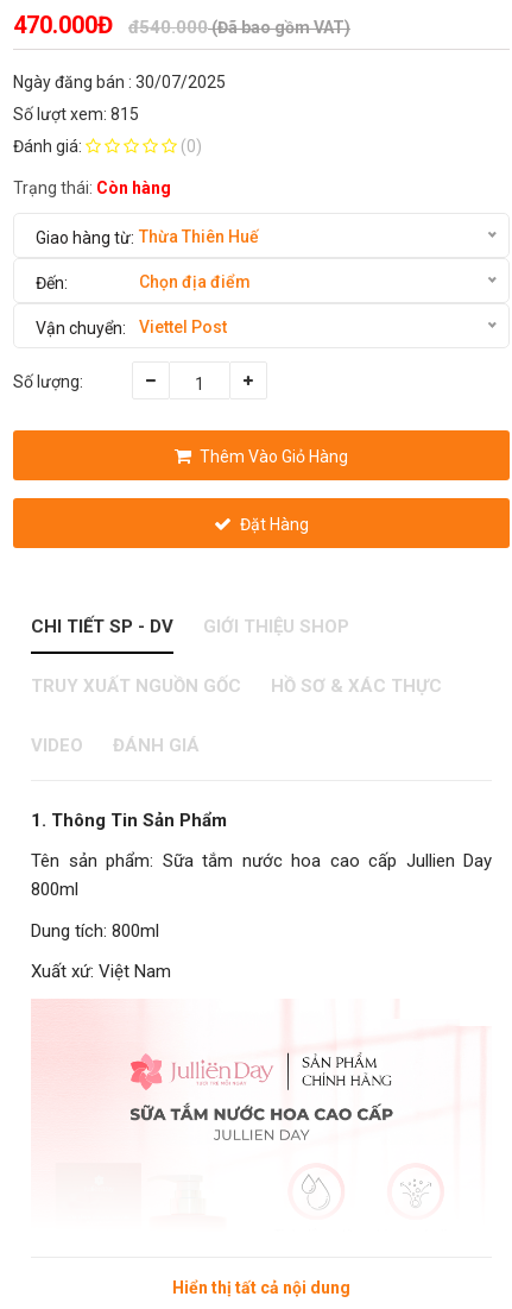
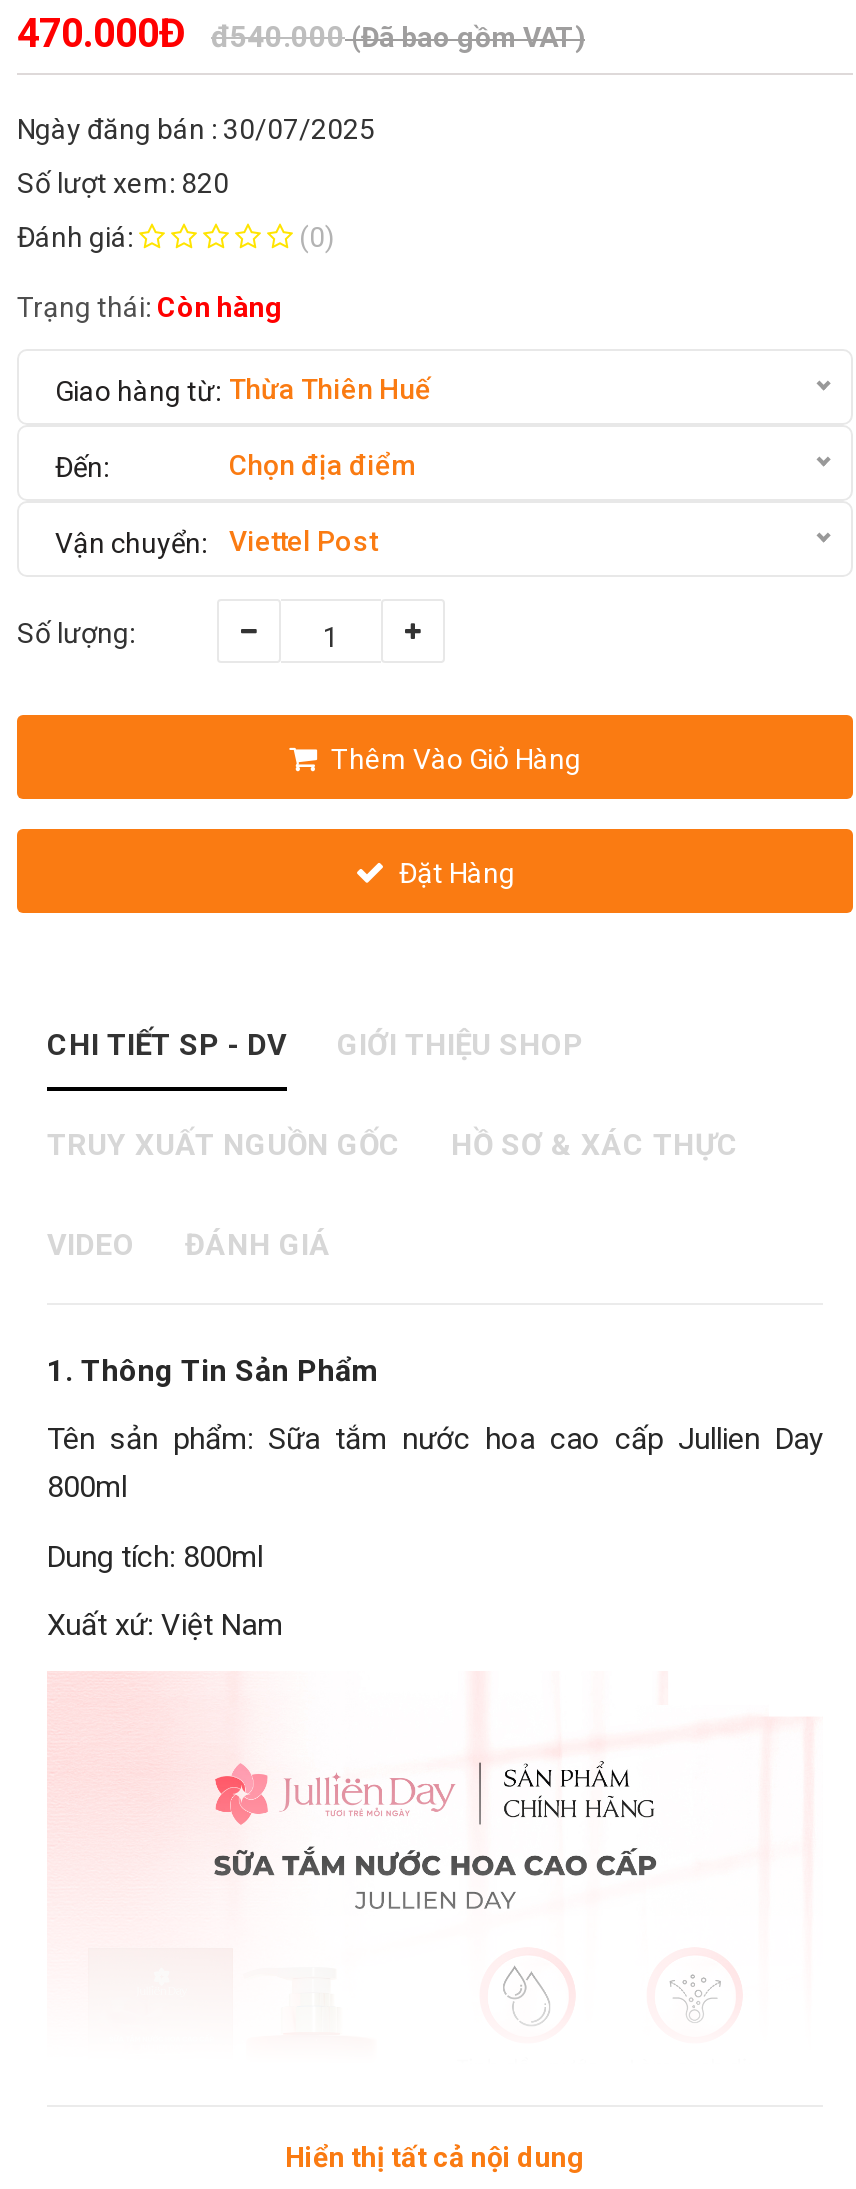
- Số lượt xem: 815
+ Số lượt xem: 820
